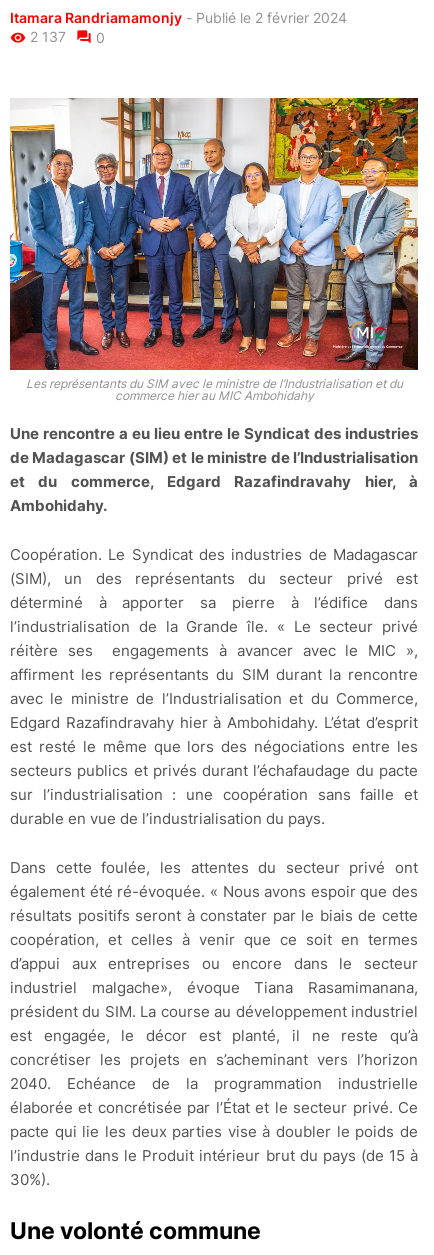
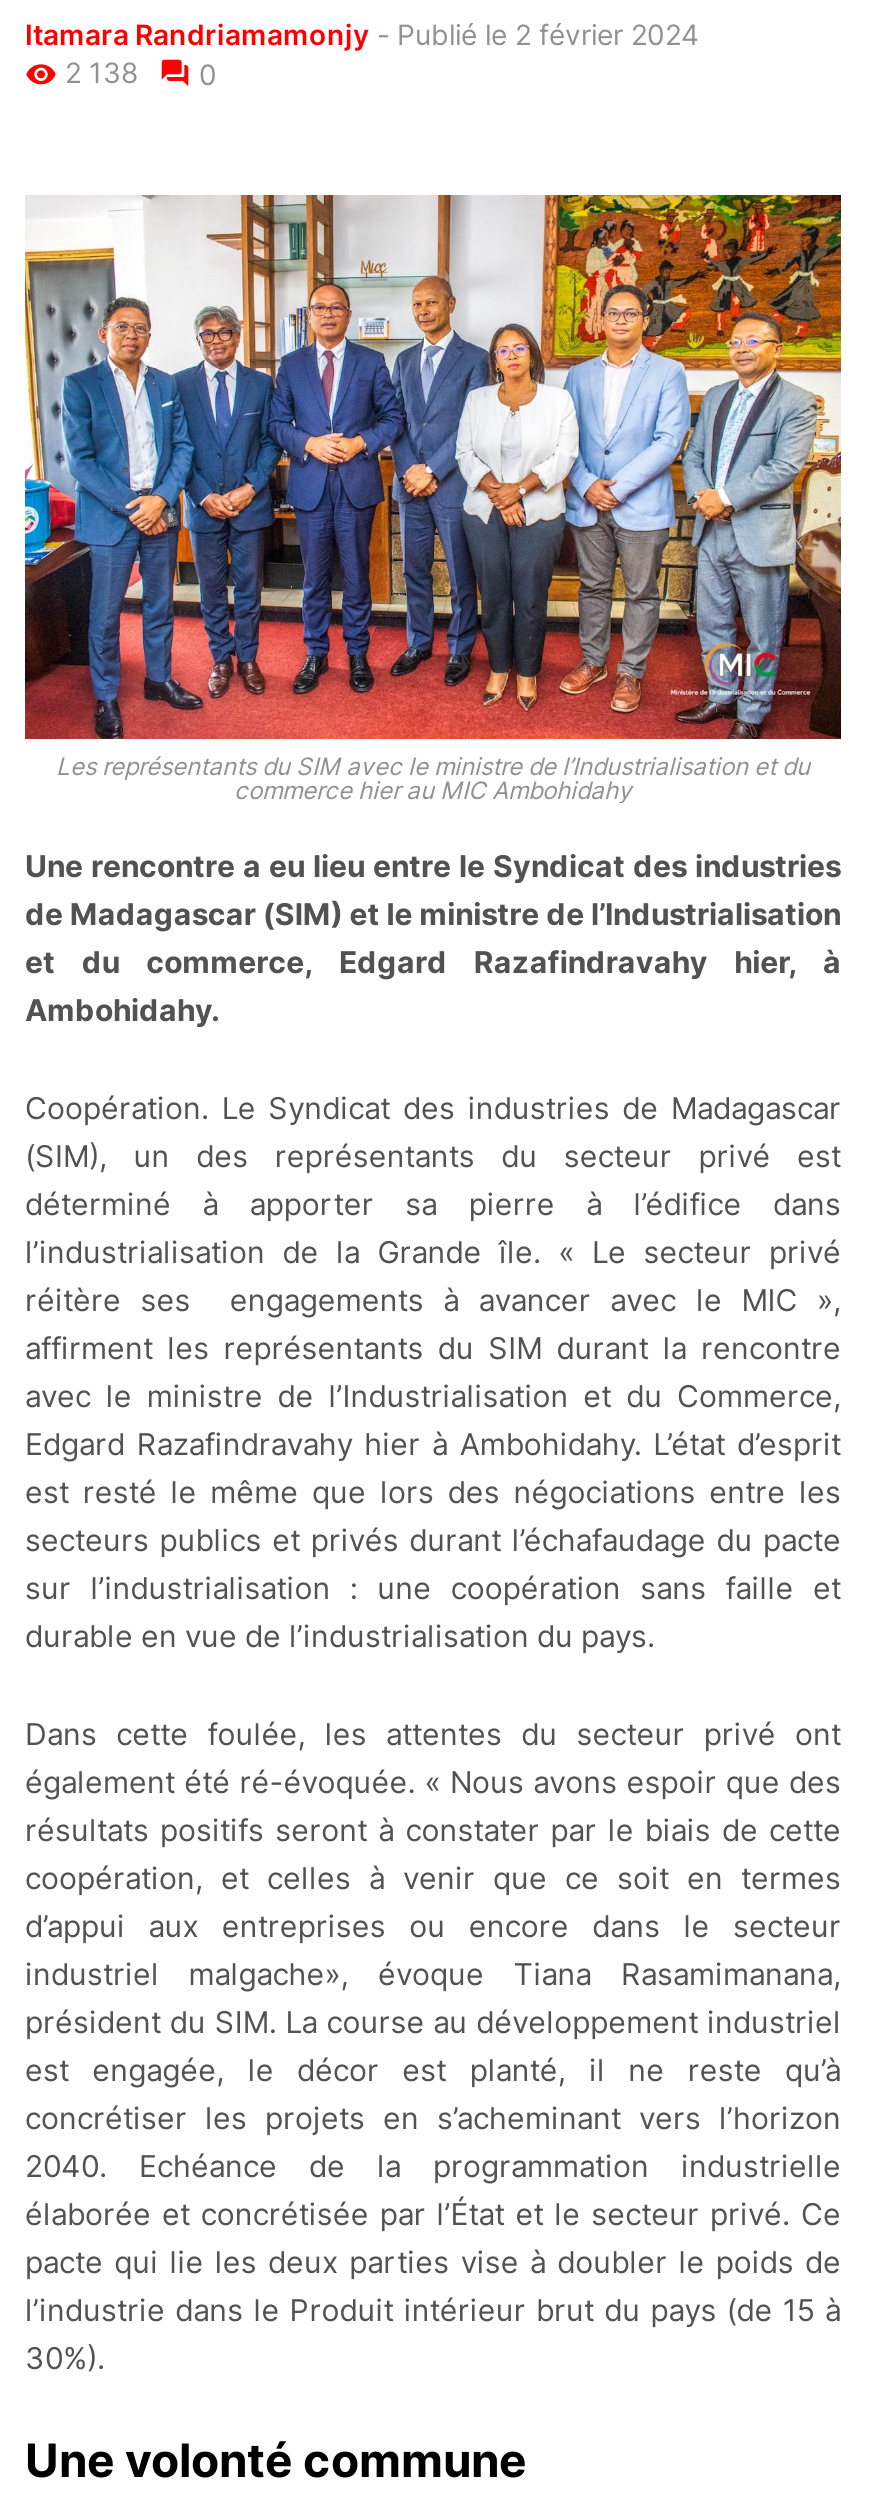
- 2 137 0
+ 2 138 0
